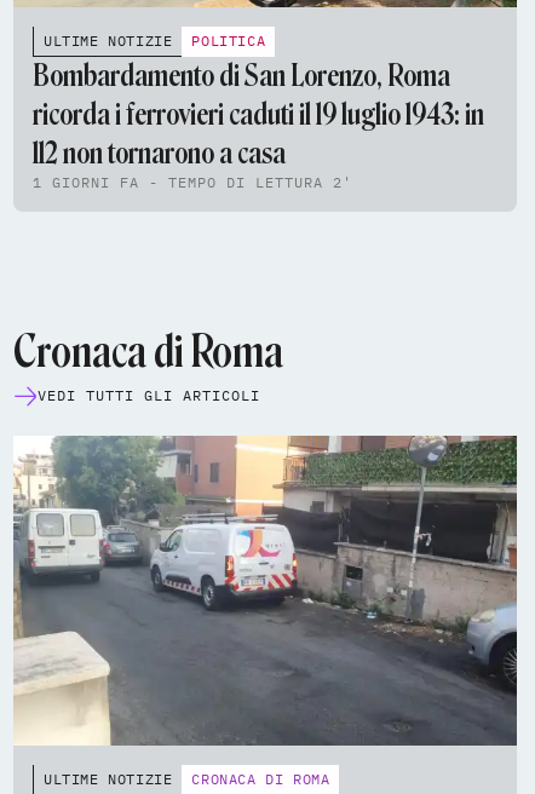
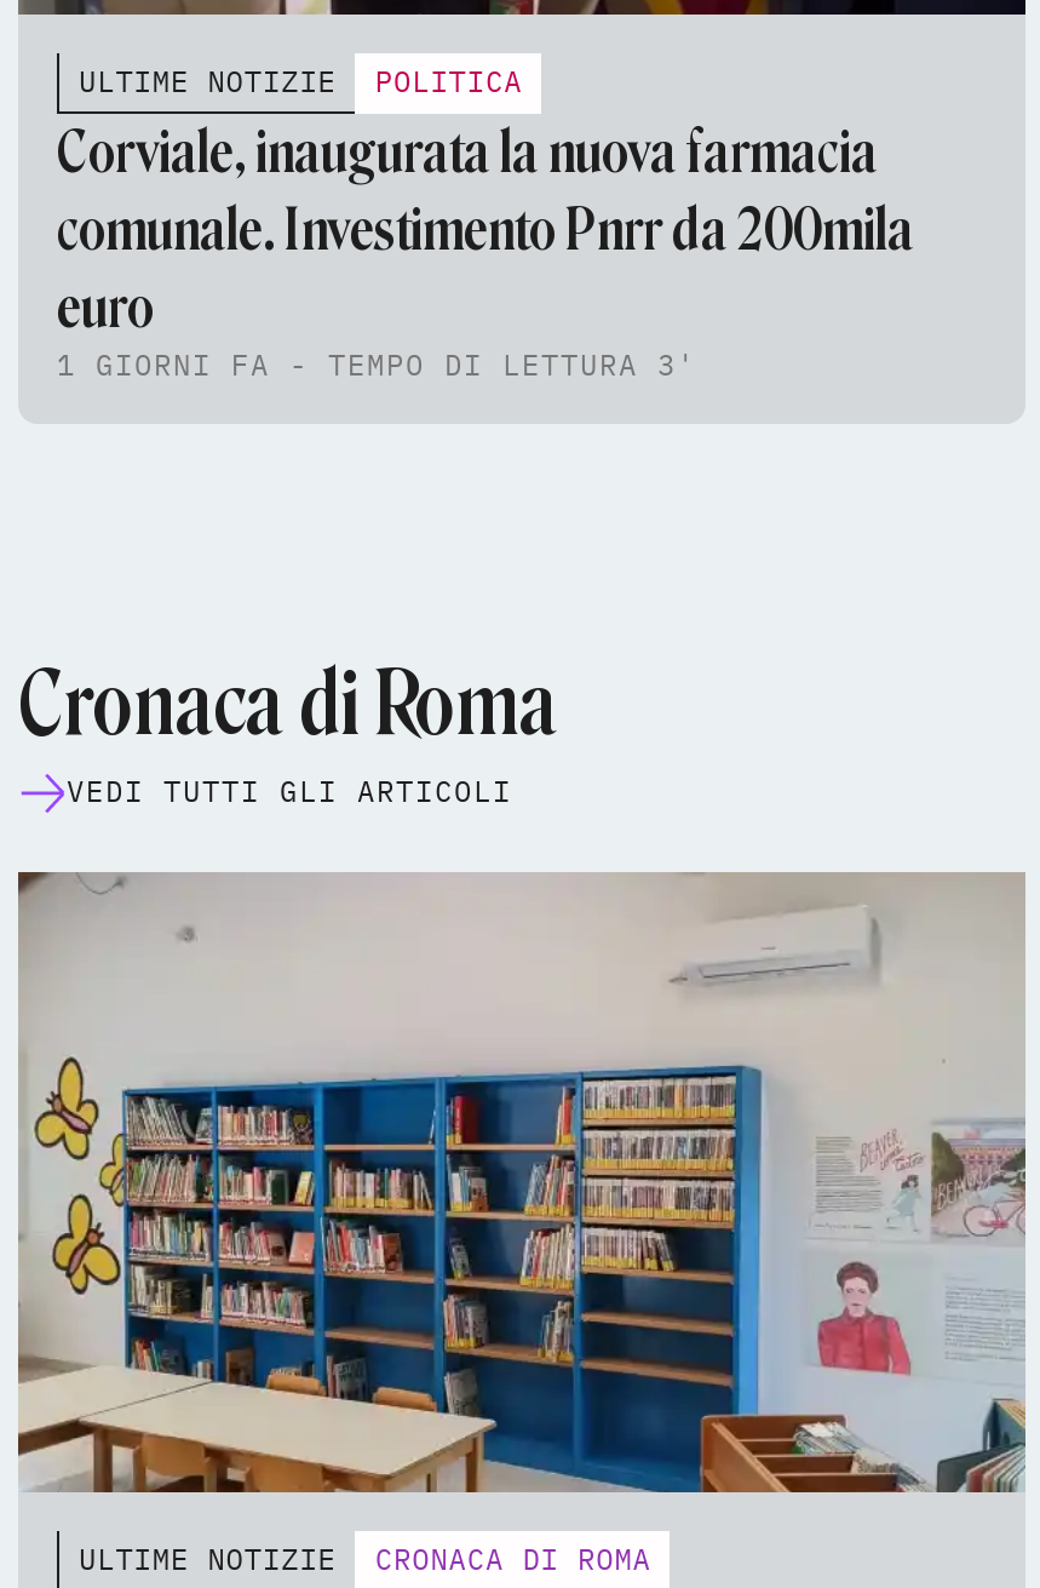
- Bombardamento di San Lorenzo, Roma
- ricorda i ferrovieri caduti il 19 luglio 1943: in
- 112 non tornarono a casa
- 1 GIORNI FA - TEMPO DI LETTURA 2'
+ Corviale, inaugurata la nuova farmacia
+ comunale. Investimento Pnrr da 200mila
+ euro
+ 1 GIORNI FA - TEMPO DI LETTURA 3'

- [image]
+ [image]
